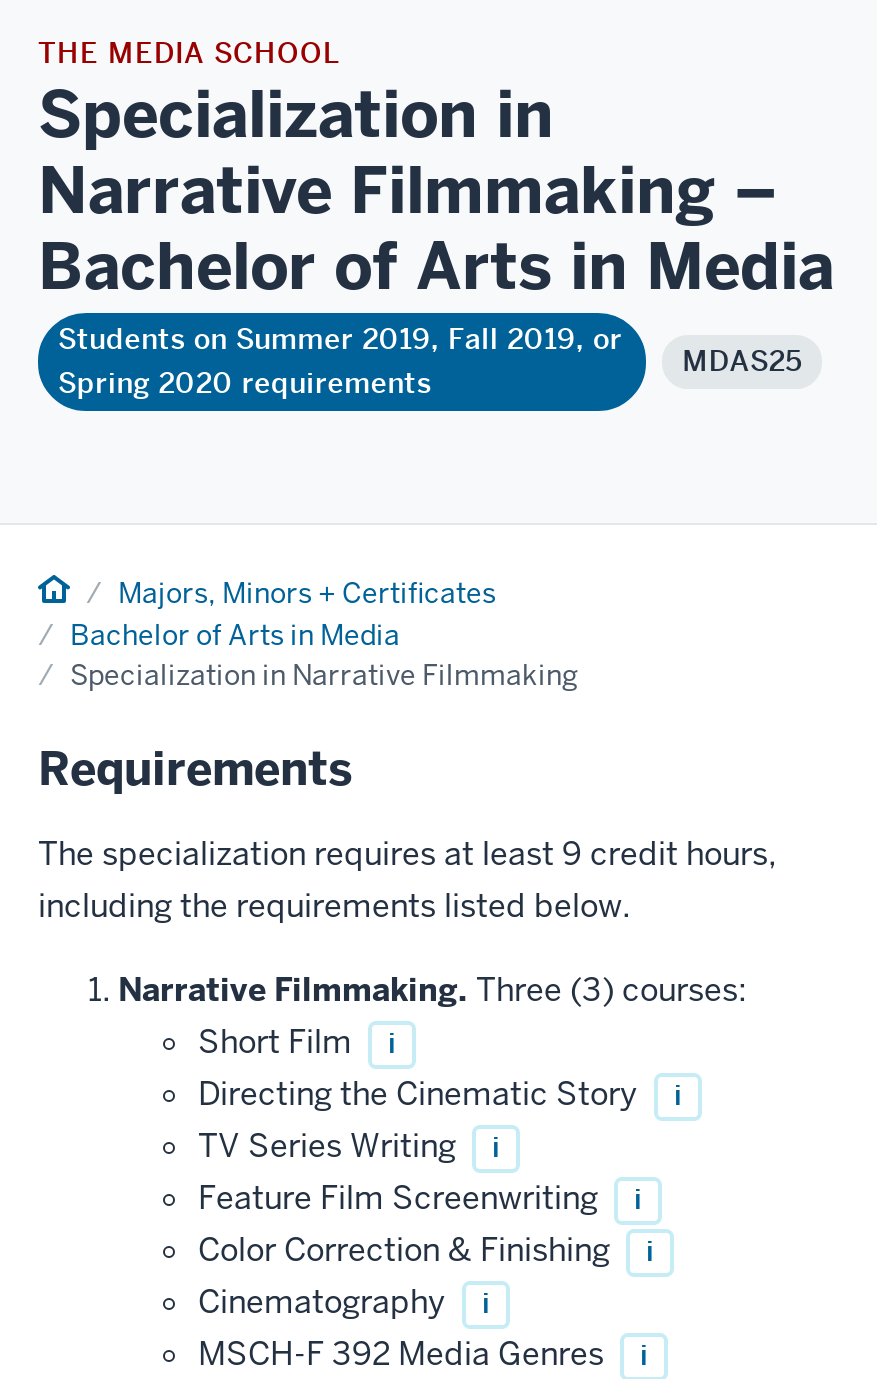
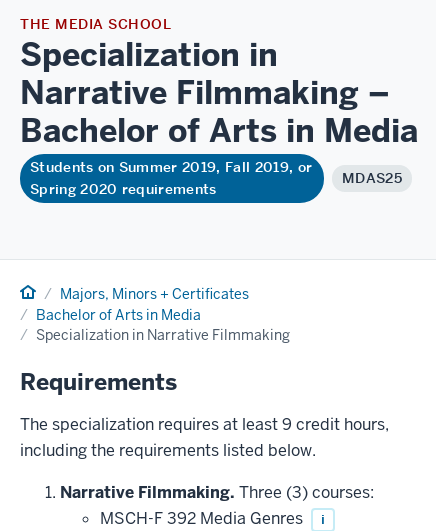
- Short Film
- i
- Directing the Cinematic Story
- i
- TV Series Writing
- i
- Feature Film Screenwriting
- i
- Color Correction & Finishing
- i
- Cinematography
- i
